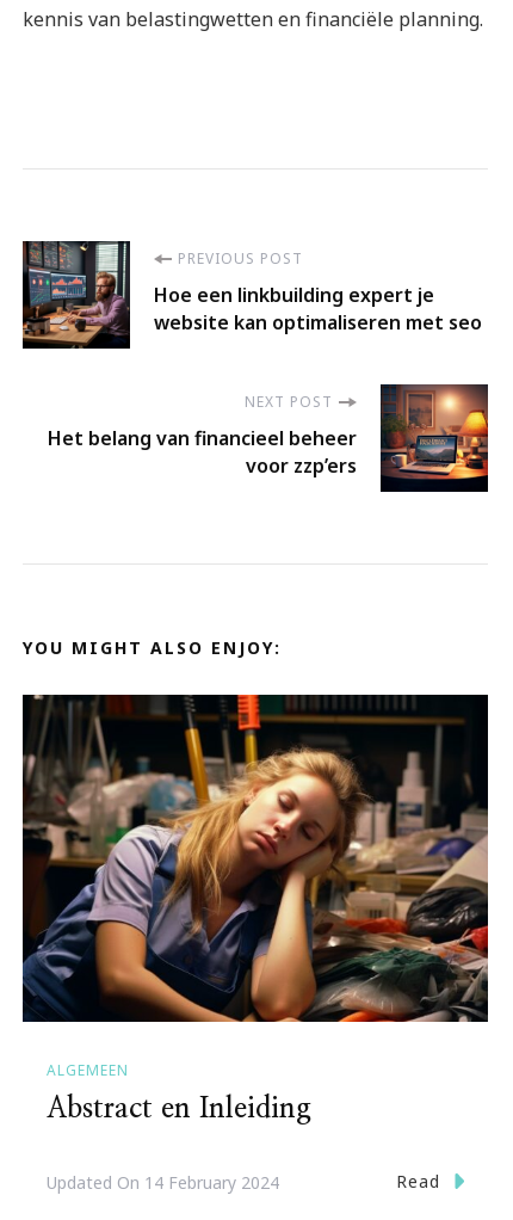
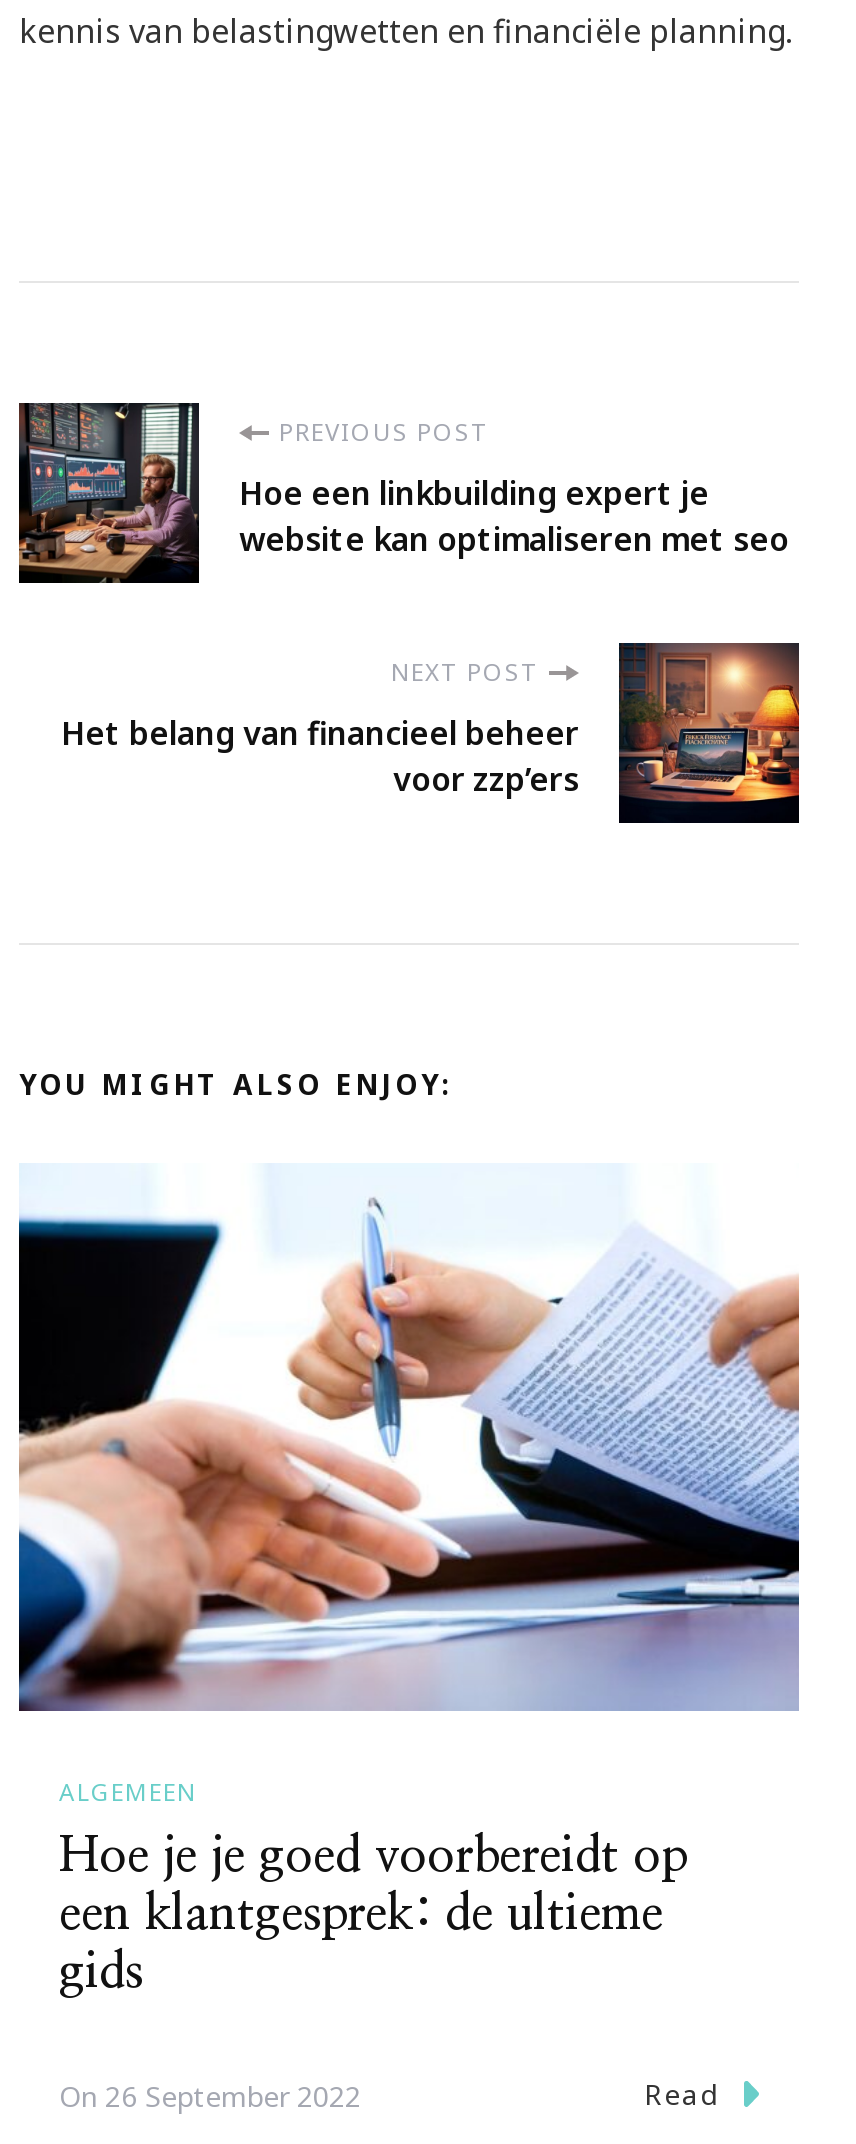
- [image]
+ [image]

- Abstract en Inleiding
+ Hoe je je goed voorbereidt op
+ een klantgesprek: de ultieme
+ gids

- Updated On 14 February 2024
+ On 26 September 2022
